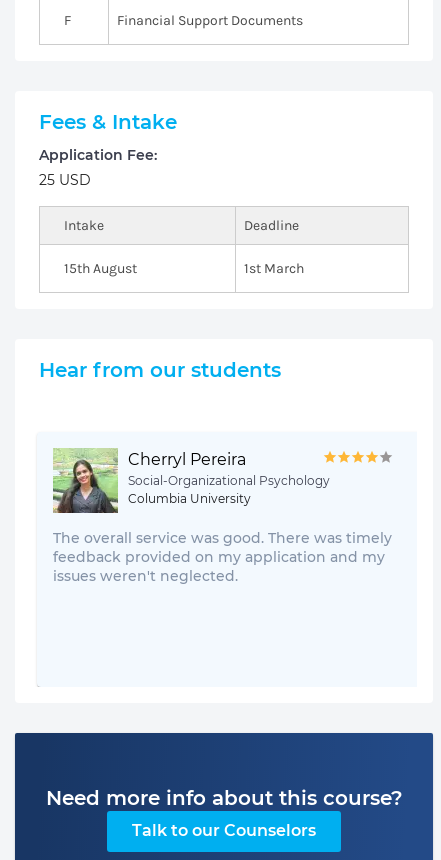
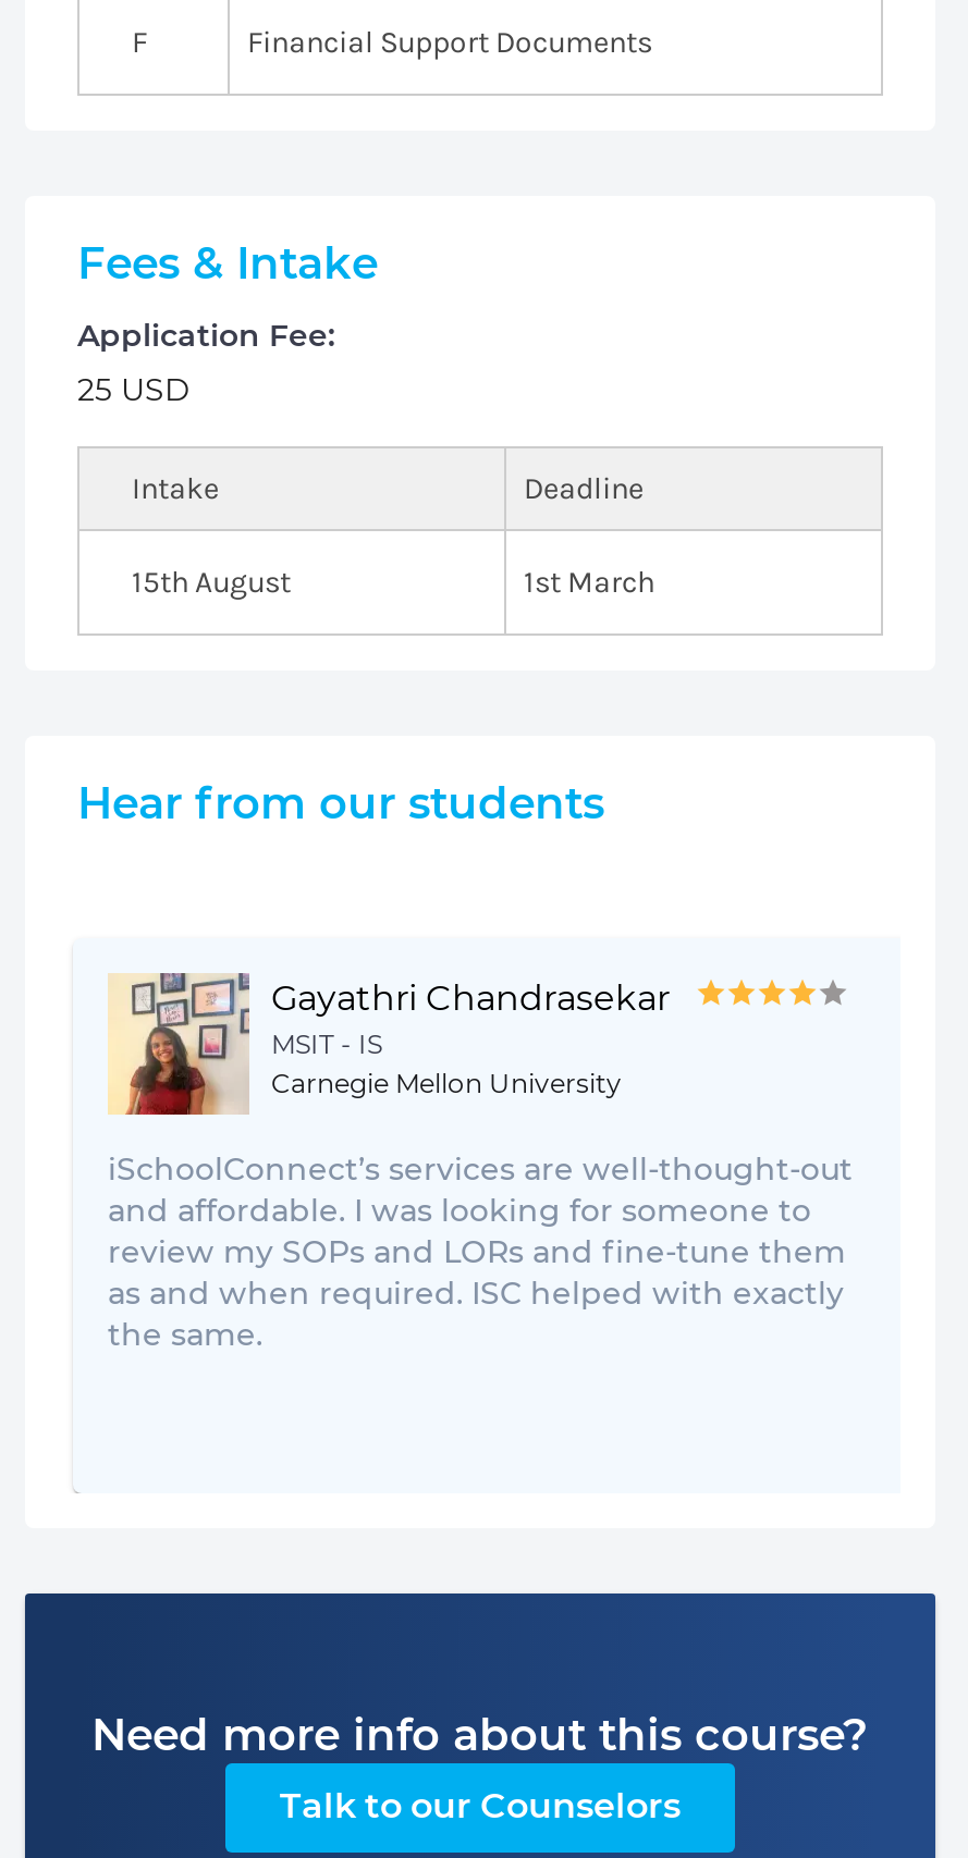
- [image]
- Cherryl Pereira
- Social-Organizational Psychology
- Columbia University
+ [image]
+ Gayathri Chandrasekar
+ MSIT - IS
+ Carnegie Mellon University

- The overall service was good. There was timely
- feedback provided on my application and my
- issues weren't neglected.
+ iSchoolConnect’s services are well-thought-out
+ and affordable. I was looking for someone to
+ review my SOPs and LORs and fine-tune them
+ as and when required. ISC helped with exactly
+ the same.
